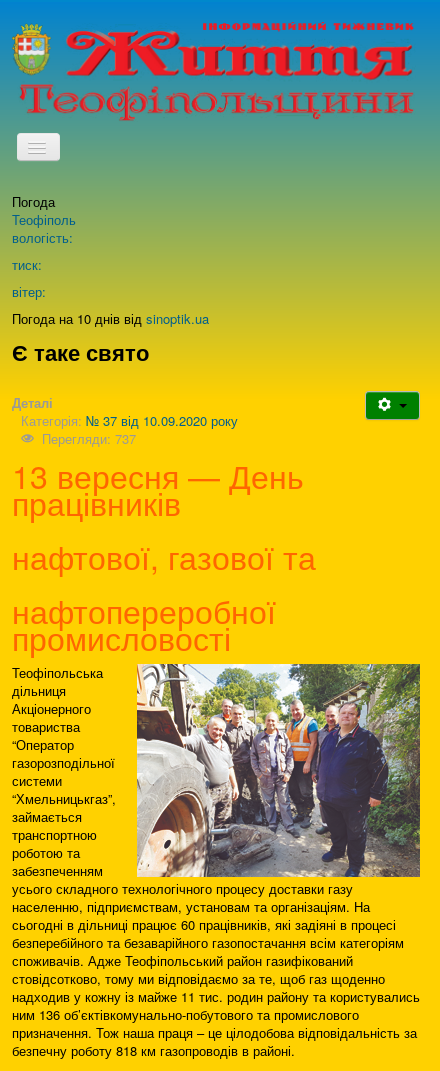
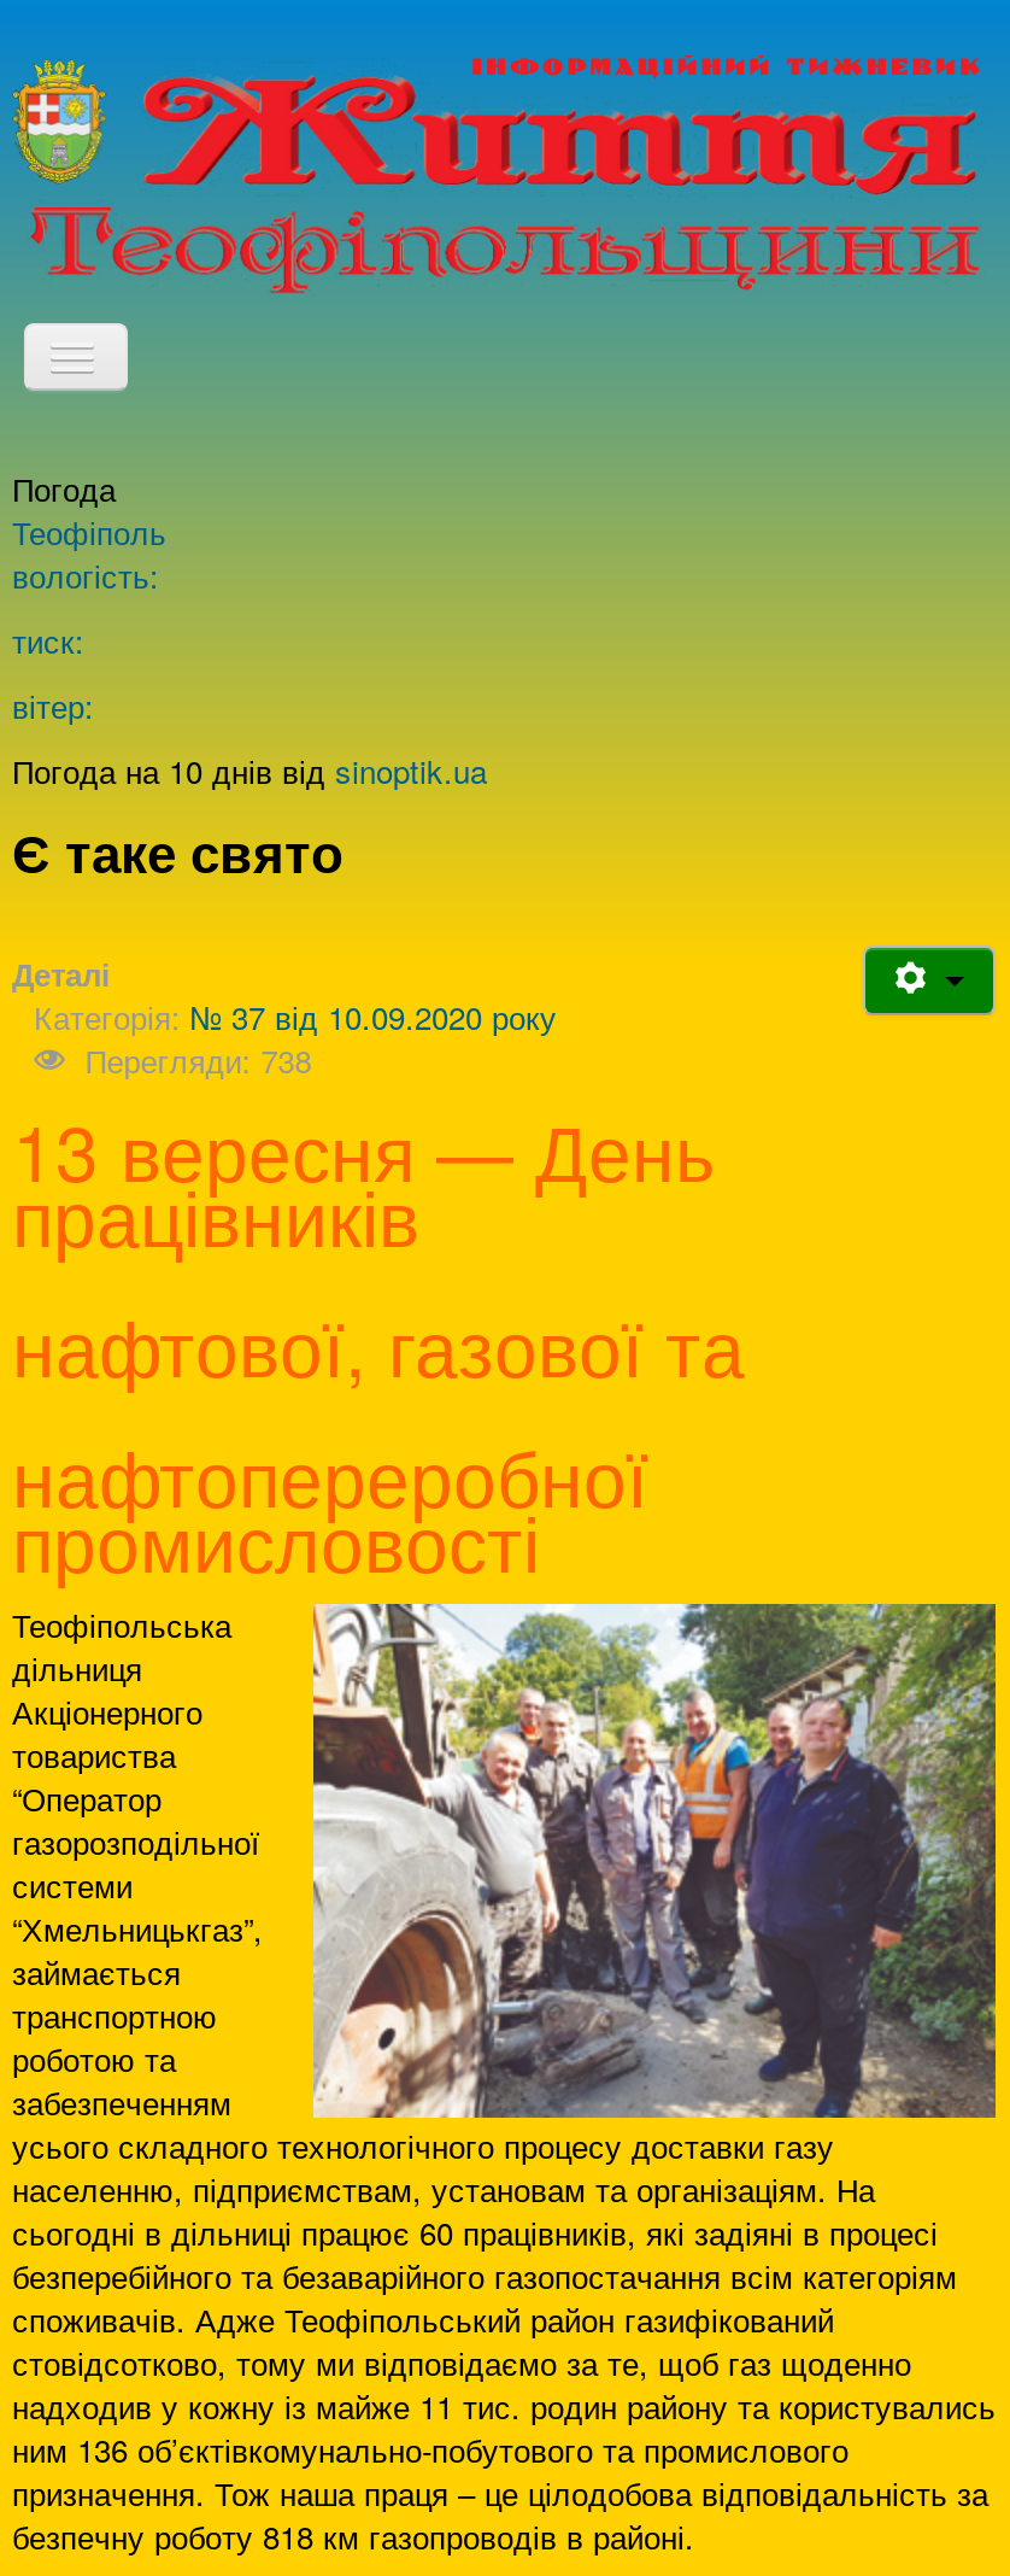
- Перегляди: 737
+ Перегляди: 738
